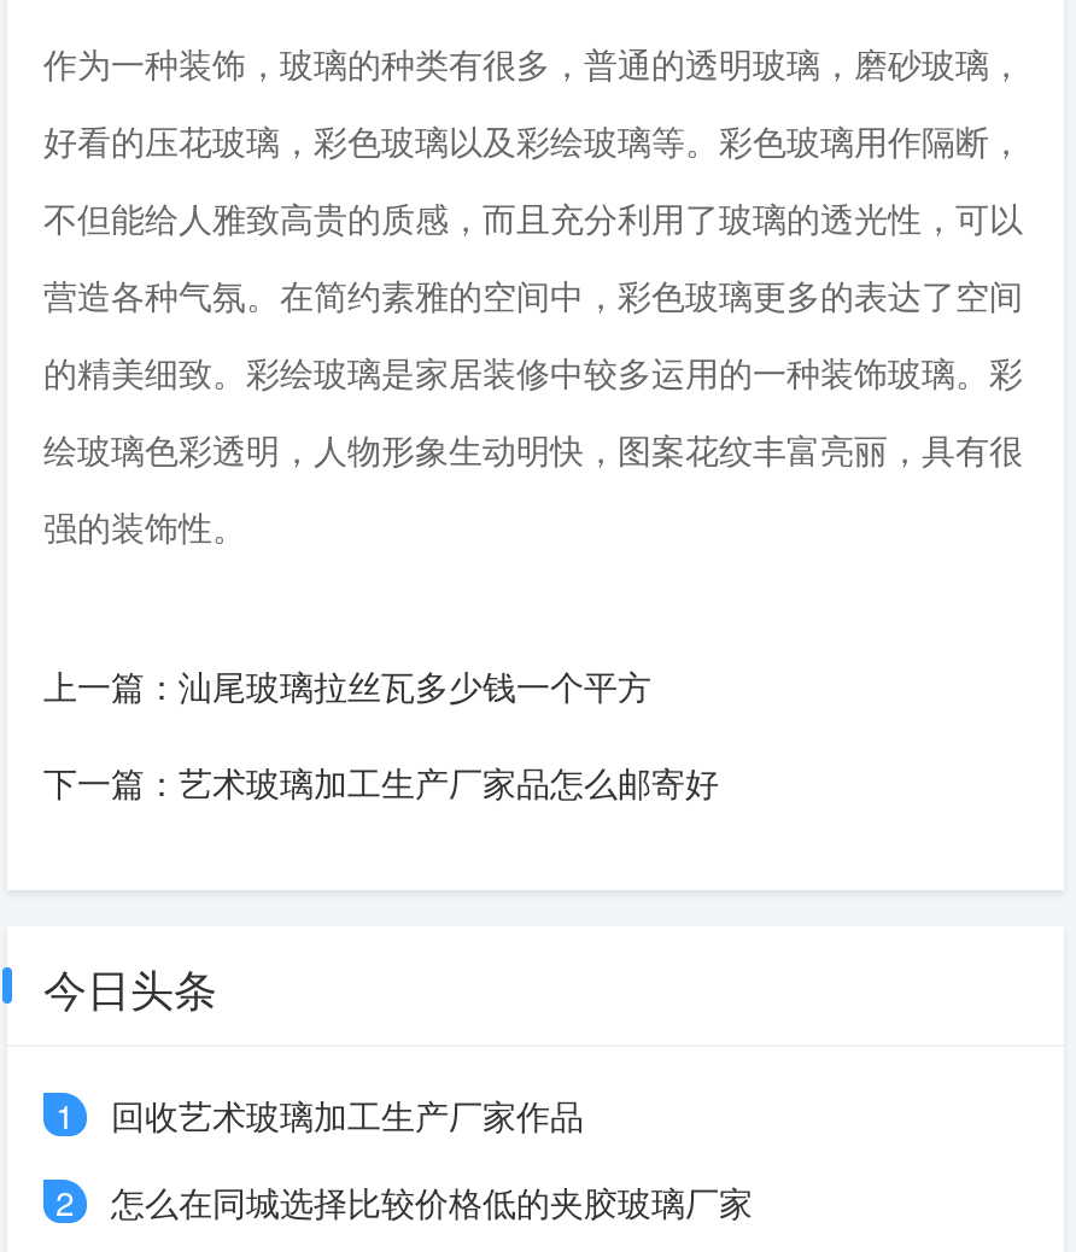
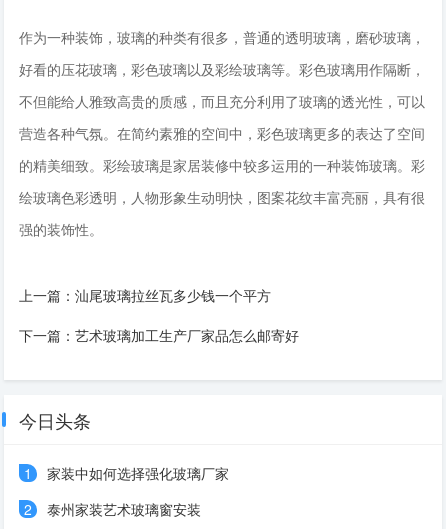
- 回收艺术玻璃加工生产厂家作品
+ 家装中如何选择强化玻璃厂家

- 怎么在同城选择比较价格低的夹胶玻璃厂家
+ 泰州家装艺术玻璃窗安装
